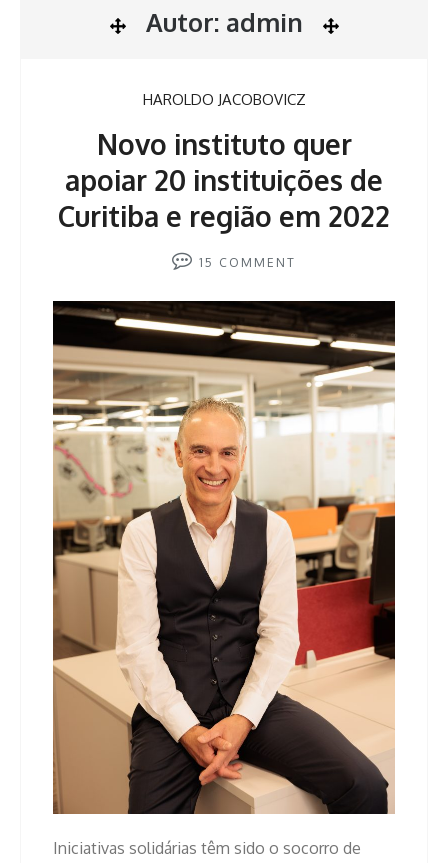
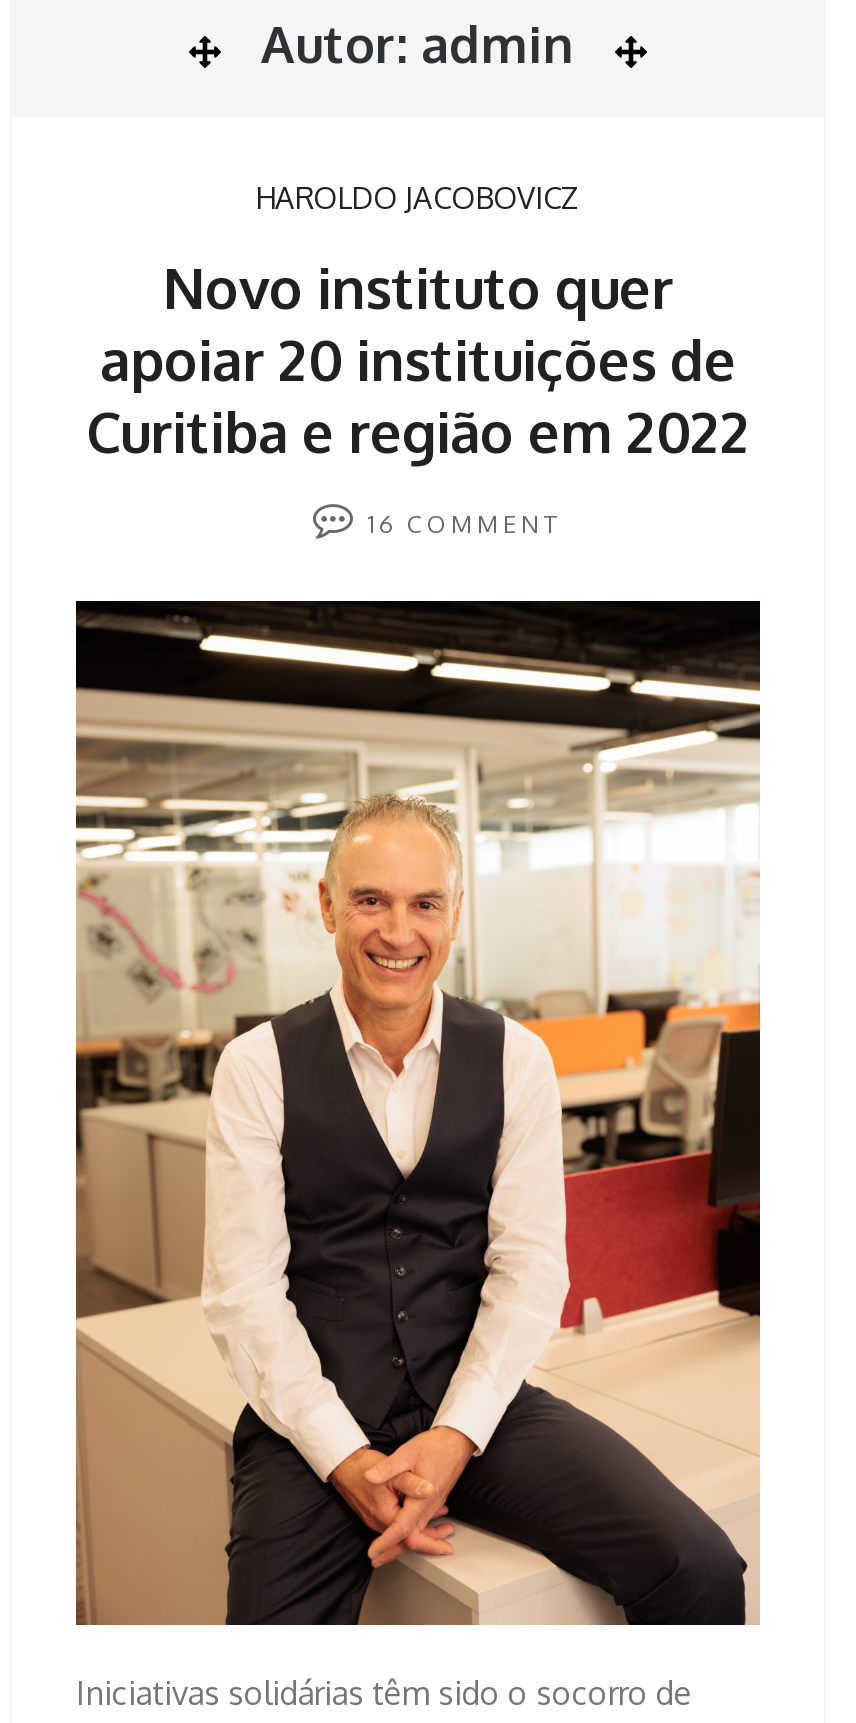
- 15 COMMENT
+ 16 COMMENT
